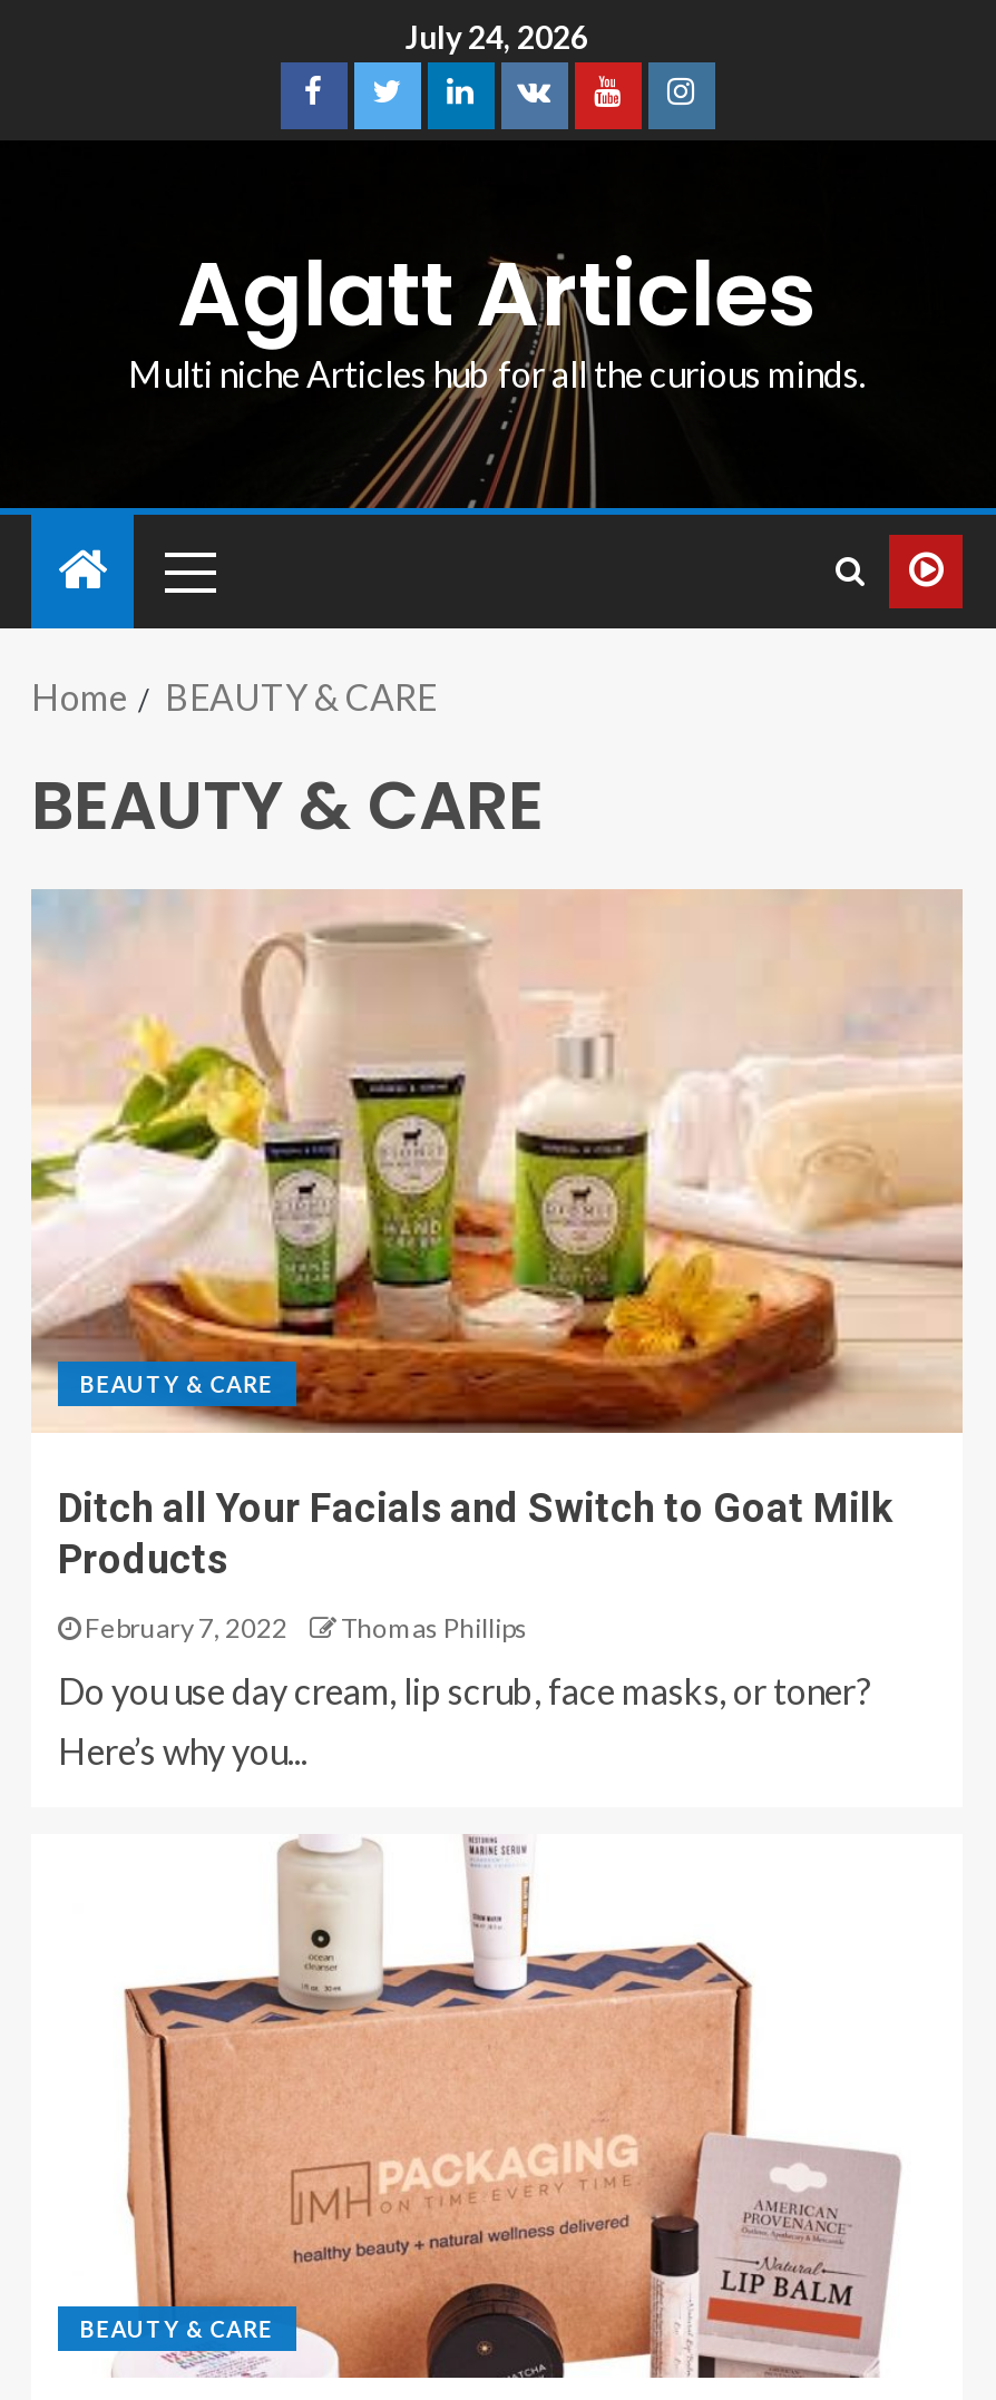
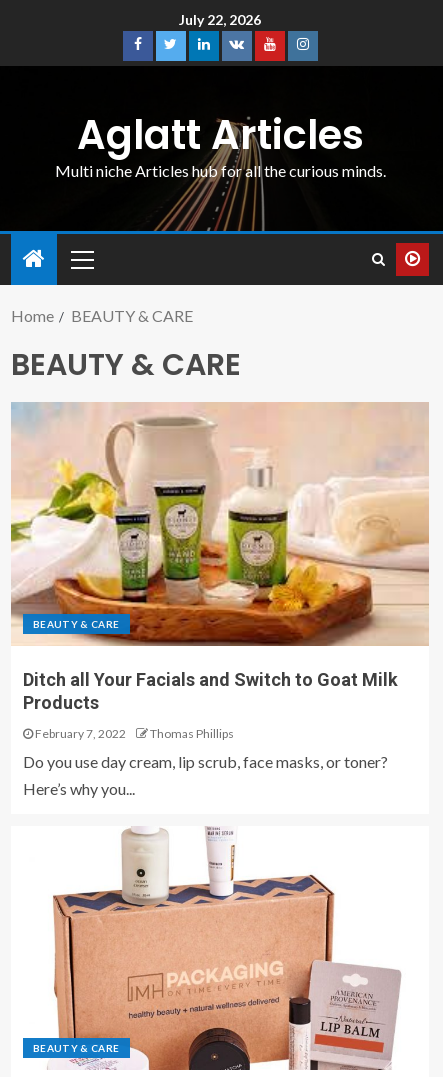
- July 24, 2026
+ July 22, 2026
